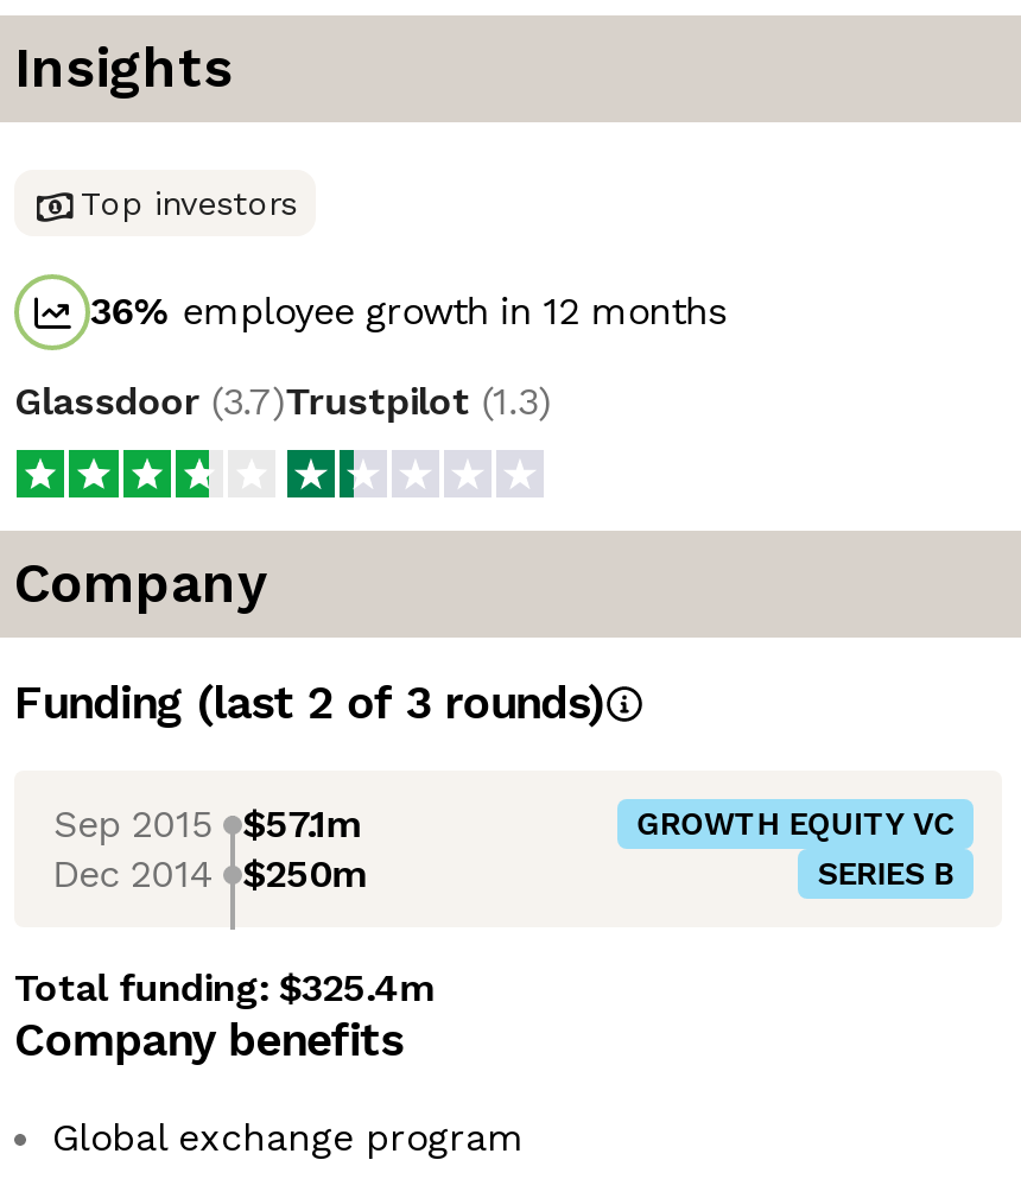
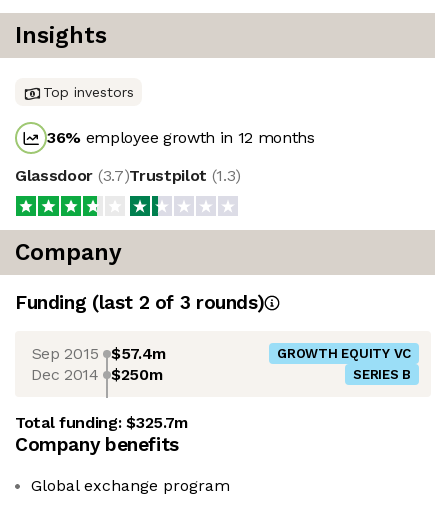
- Sep 2015 $57.1m
+ Sep 2015 $57.4m

- Total funding: $325.4m
+ Total funding: $325.7m
